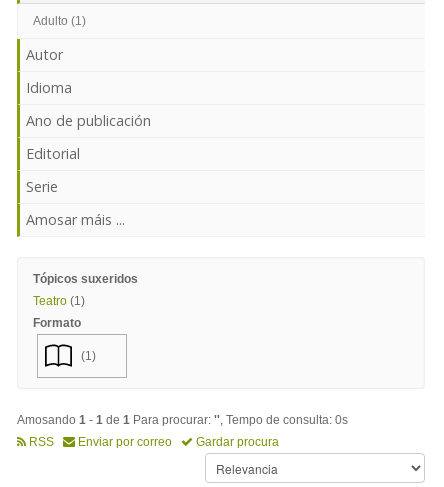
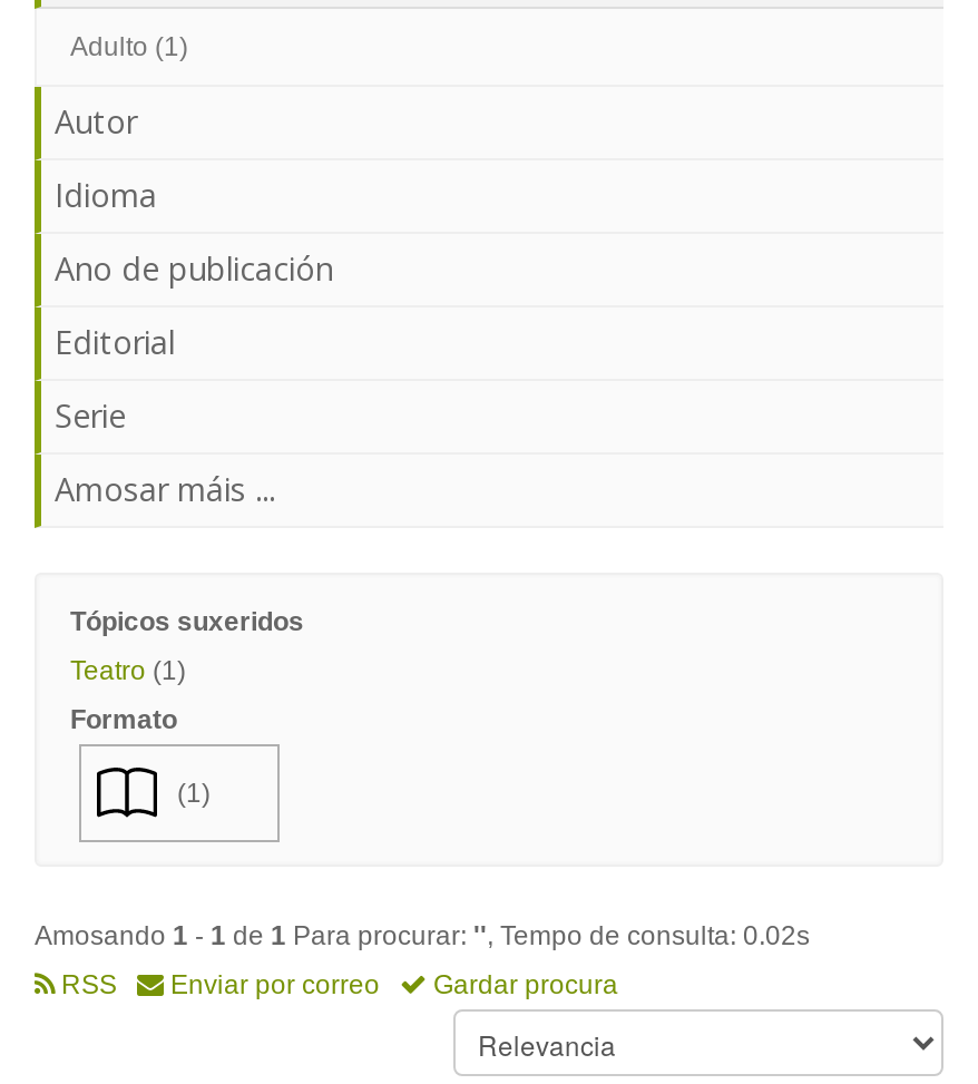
- Amosando 1 - 1 de 1 Para procurar: '', Tempo de consulta: 0s
+ Amosando 1 - 1 de 1 Para procurar: '', Tempo de consulta: 0.02s
